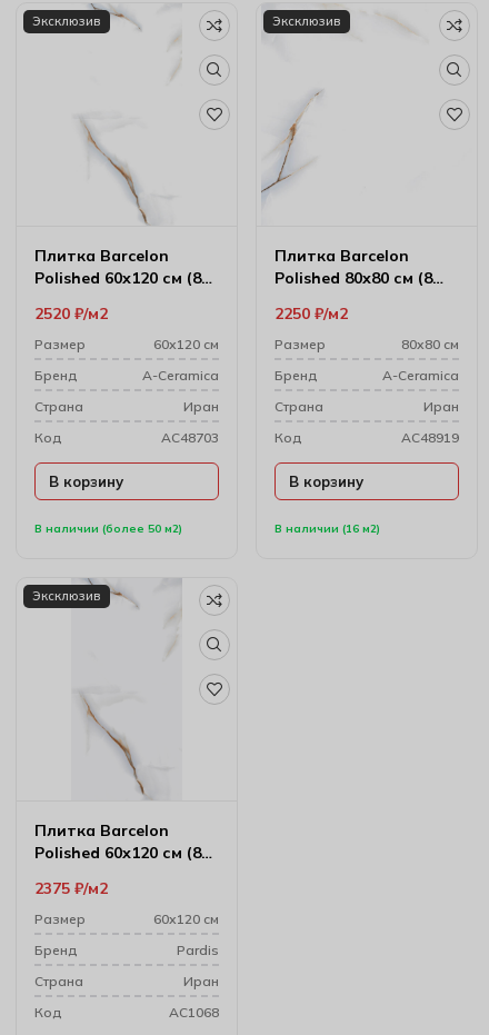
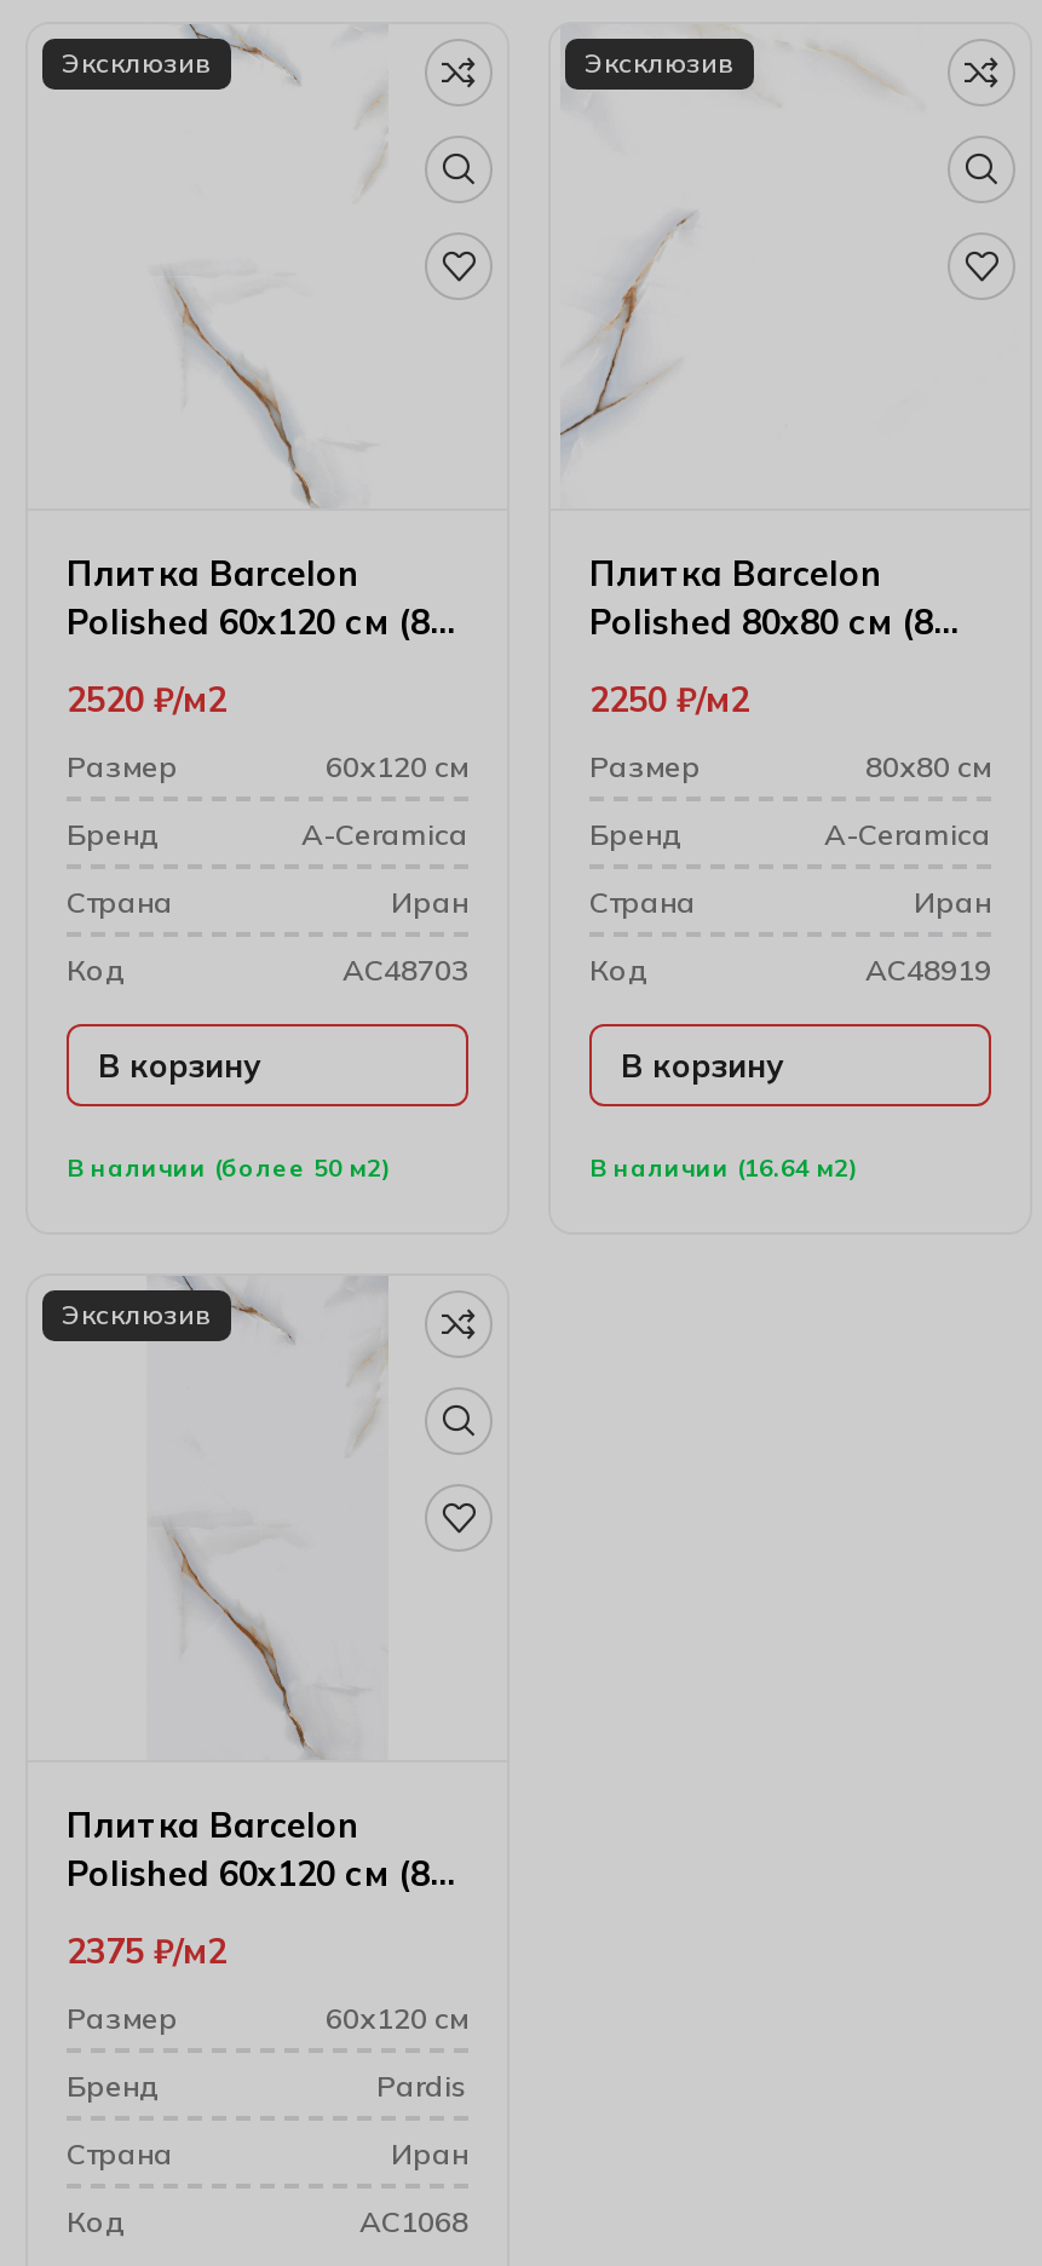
- В наличии (16 м2)
+ В наличии (16.64 м2)
